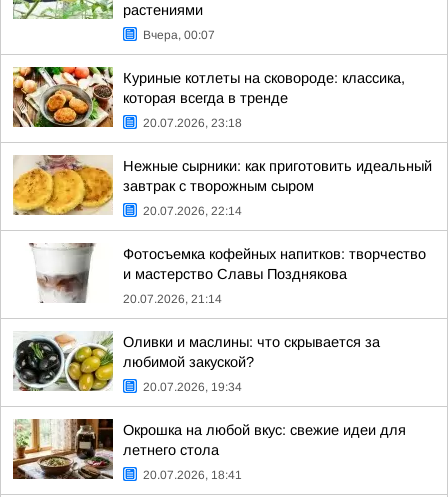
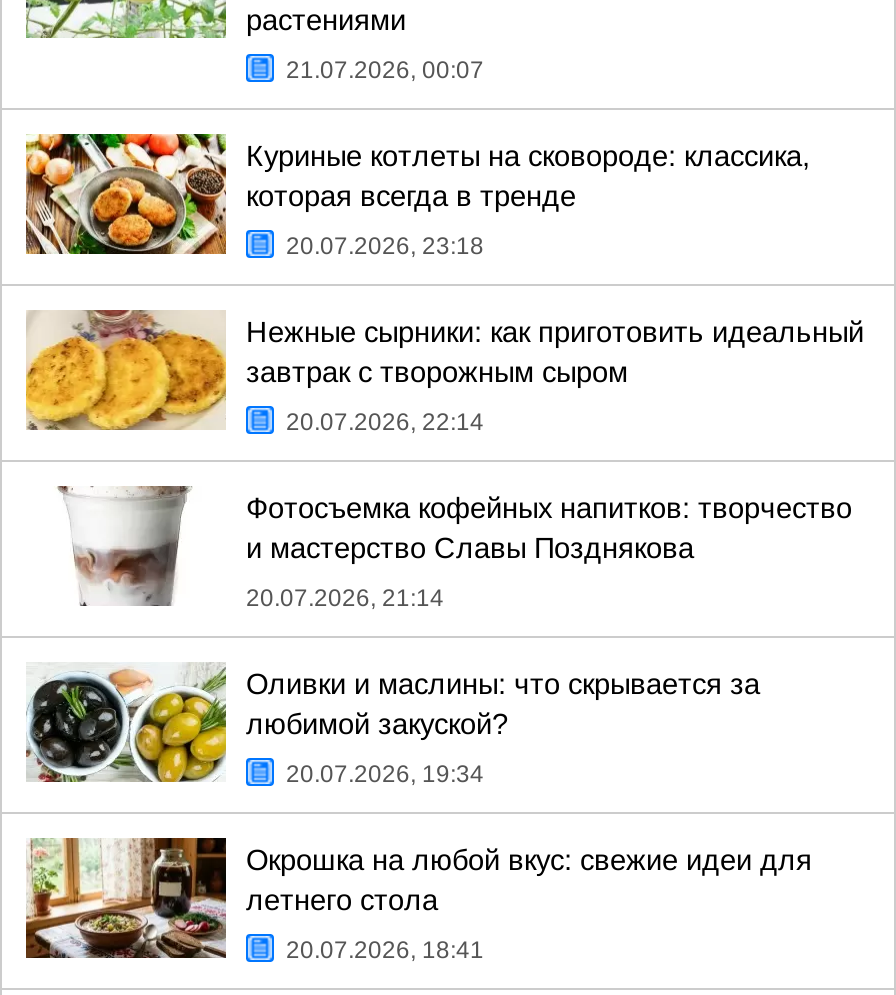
- Вчера, 00:07
+ 21.07.2026, 00:07
